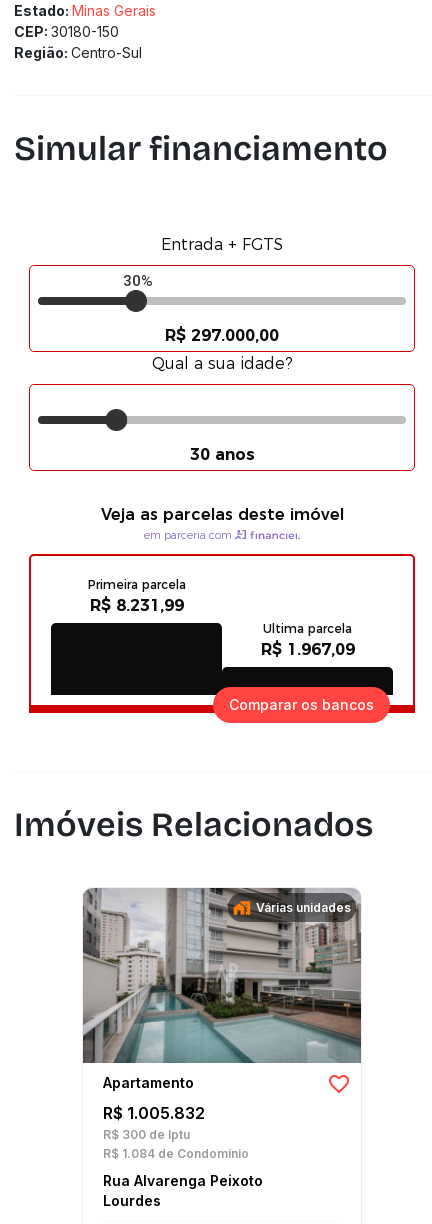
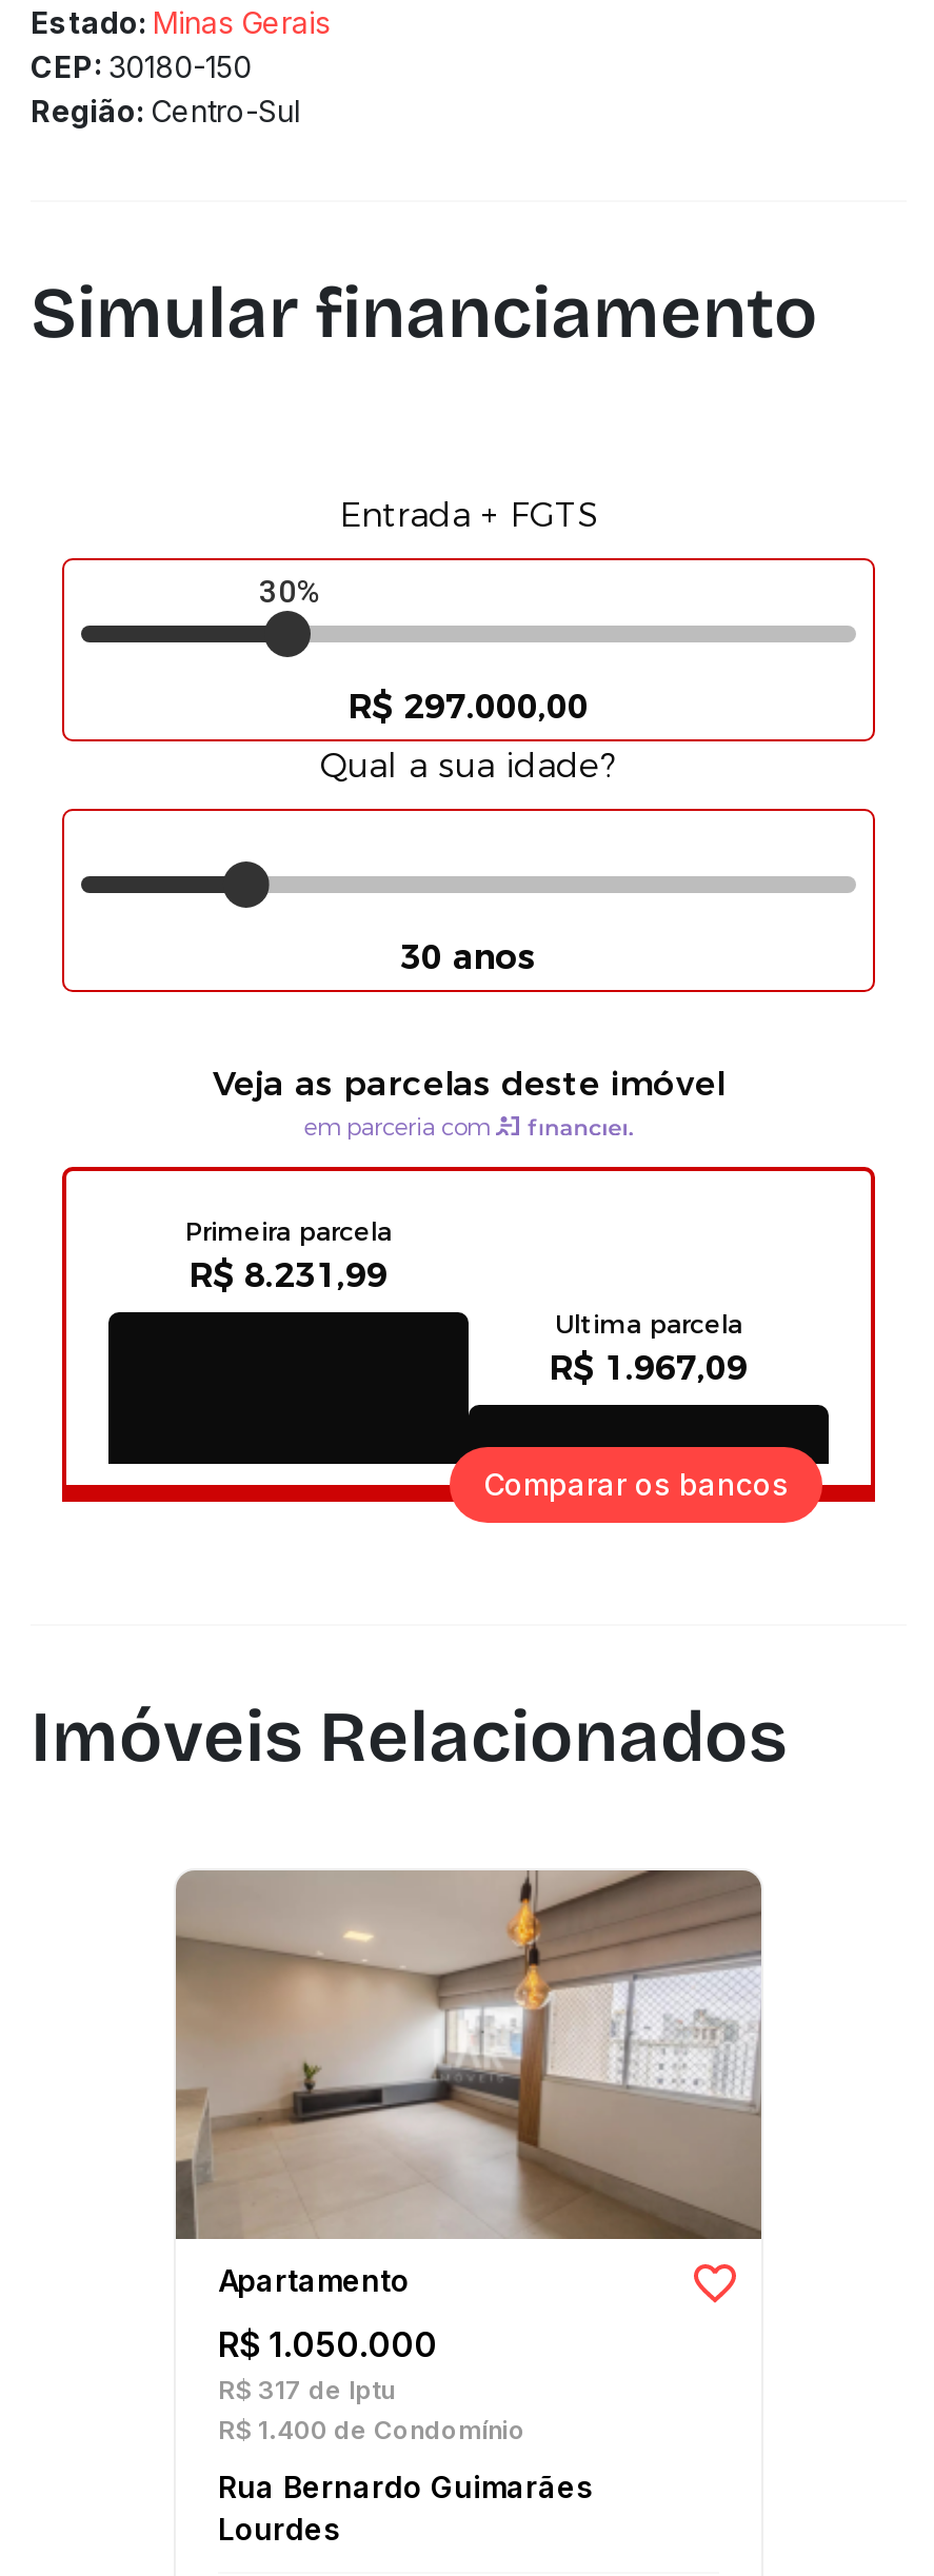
- [image]
- R$ 1.005.832
+ [image]
+ R$ 1.050.000

- Várias unidades

- R$ 300 de Iptu
+ R$ 317 de Iptu

- R$ 1.084 de Condomínio
+ R$ 1.400 de Condomínio

- Rua Alvarenga Peixoto
+ Rua Bernardo Guimarães
